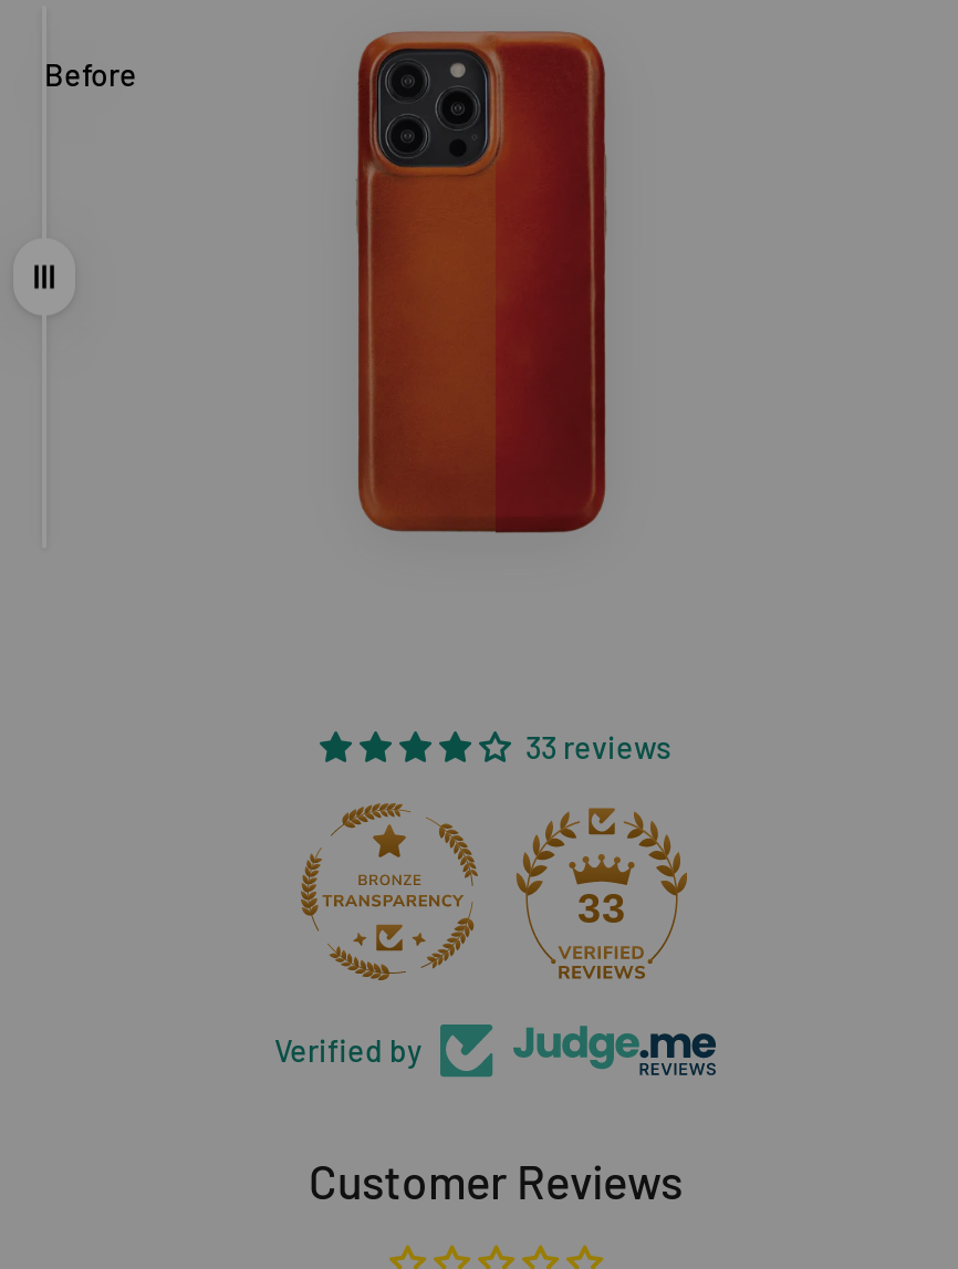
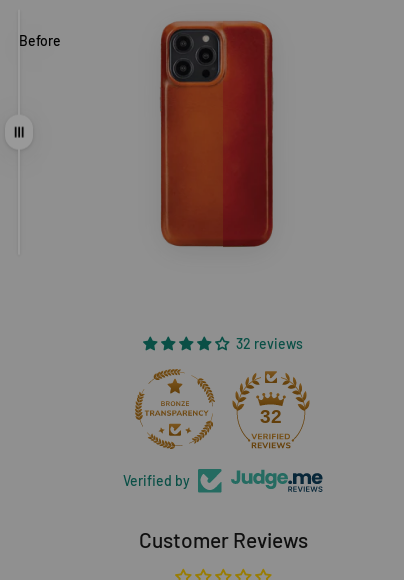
- 33 reviews
+ 32 reviews

- 33
+ 32
